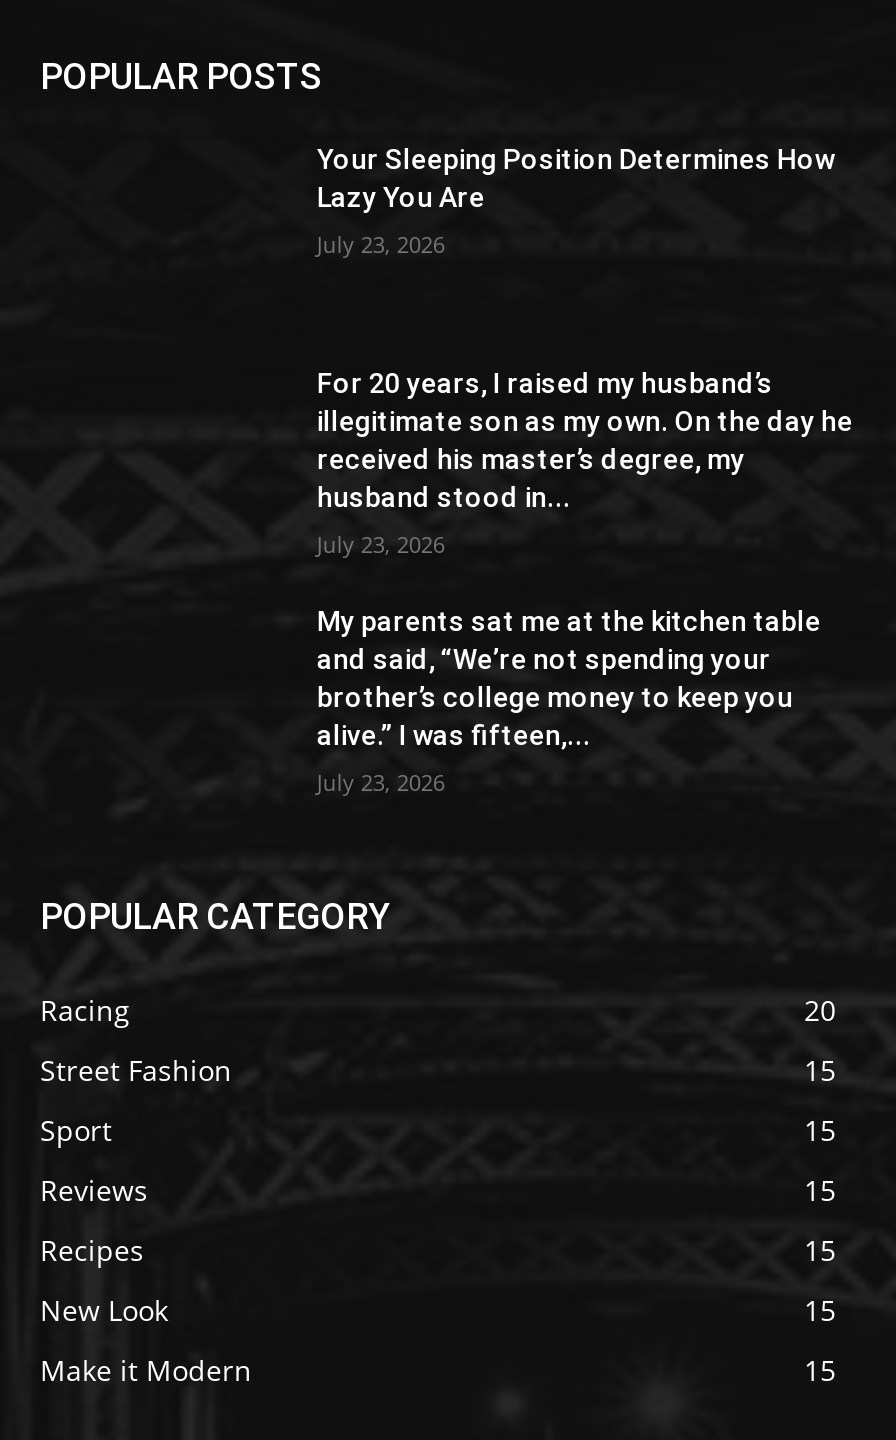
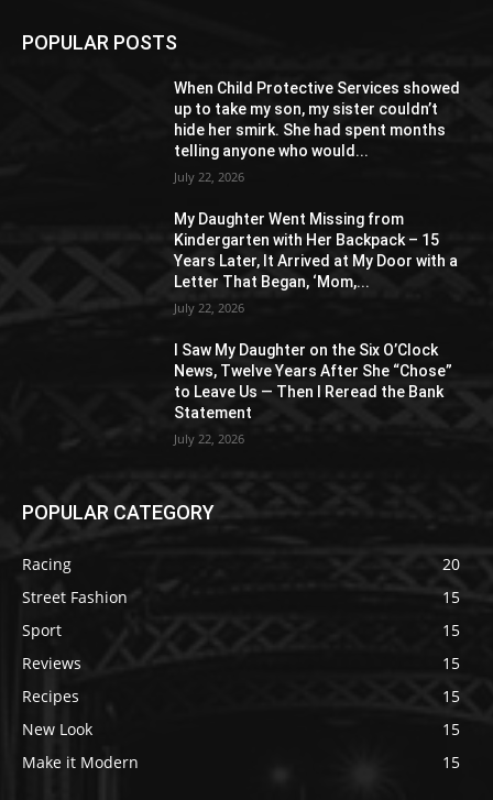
- Your Sleeping Position Determines How
- Lazy You Are
+ When Child Protective Services showed
+ up to take my son, my sister couldn’t
+ hide her smirk. She had spent months
+ telling anyone who would...

- July 23, 2026
+ July 22, 2026

- For 20 years, I raised my husband’s
- illegitimate son as my own. On the day he
- received his master’s degree, my
- husband stood in...
+ My Daughter Went Missing from
+ Kindergarten with Her Backpack – 15
+ Years Later, It Arrived at My Door with a
+ Letter That Began, ‘Mom,...

- July 23, 2026
+ July 22, 2026

- My parents sat me at the kitchen table
- and said, “We’re not spending your
- brother’s college money to keep you
- alive.” I was fifteen,...
+ I Saw My Daughter on the Six O’Clock
+ News, Twelve Years After She “Chose”
+ to Leave Us — Then I Reread the Bank
+ Statement

- July 23, 2026
+ July 22, 2026
